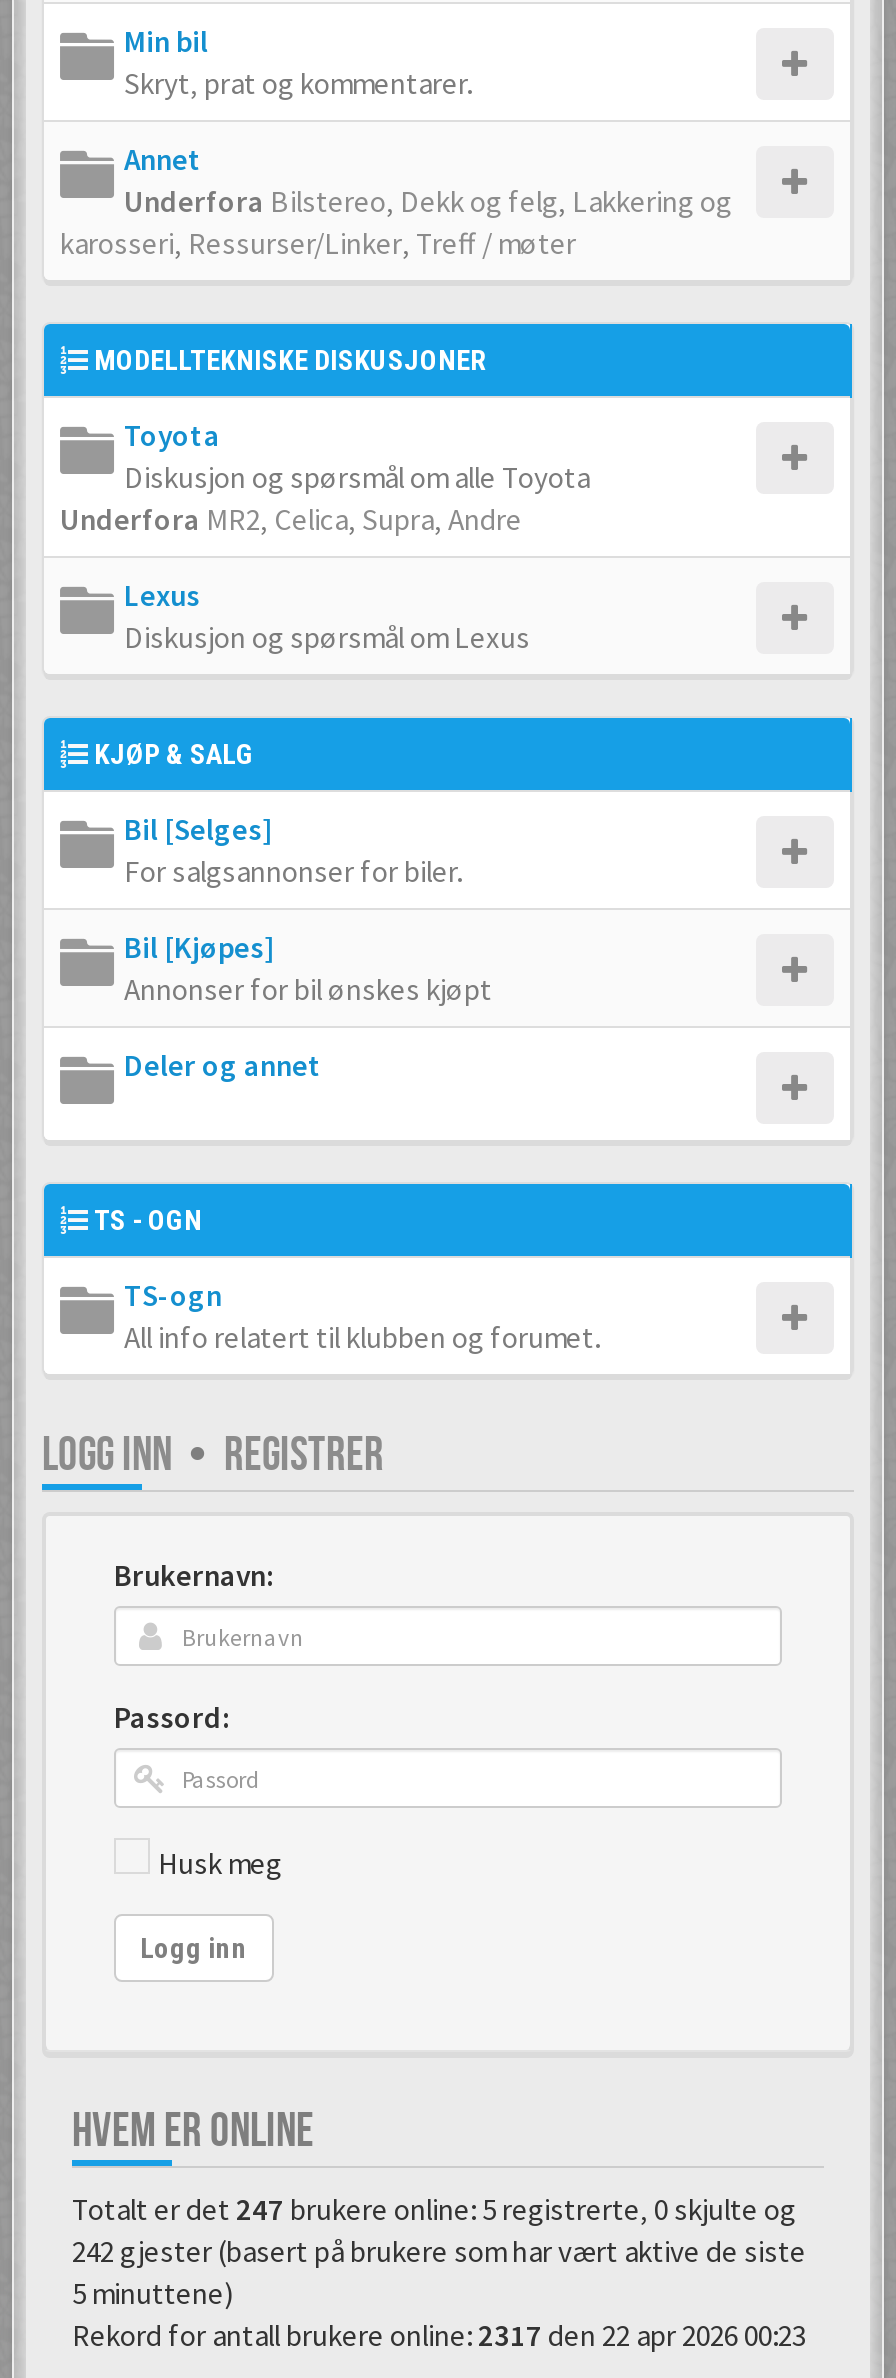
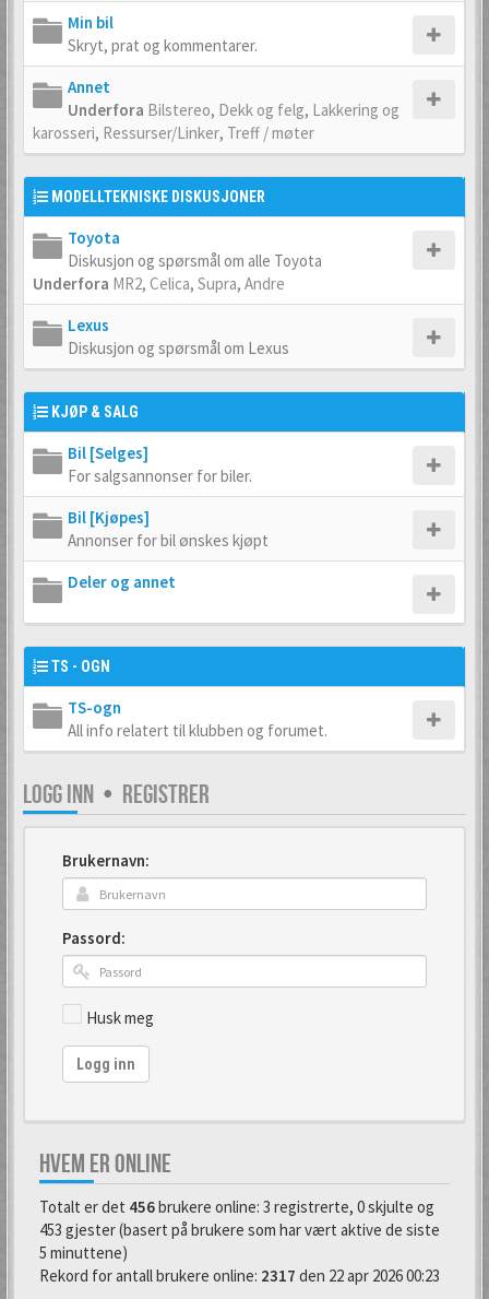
- Totalt er det 247 brukere online: 5 registrerte, 0 skjulte og
+ Totalt er det 456 brukere online: 3 registrerte, 0 skjulte og

- 242 gjester (basert på brukere som har vært aktive de siste
+ 453 gjester (basert på brukere som har vært aktive de siste
